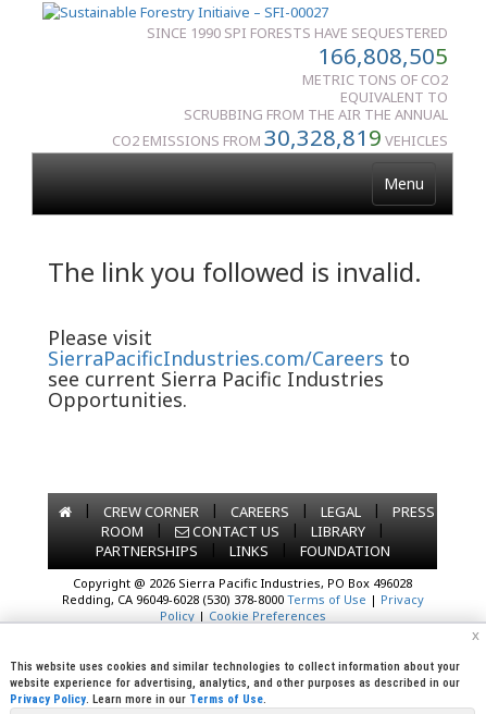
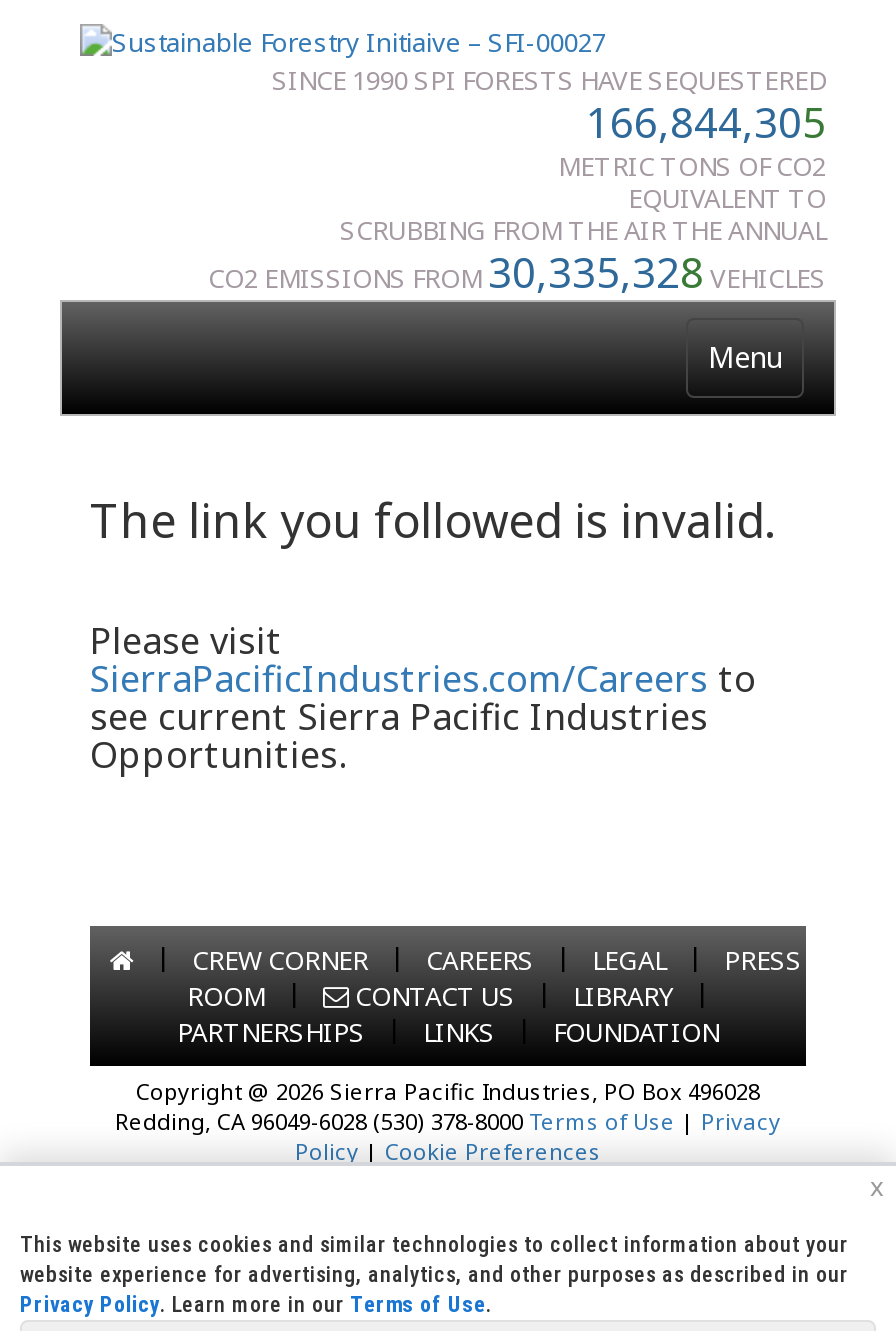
- 166,808,505
+ 166,844,305

- CO2 EMISSIONS FROM30,328,819VEHICLES
+ CO2 EMISSIONS FROM30,335,328VEHICLES
